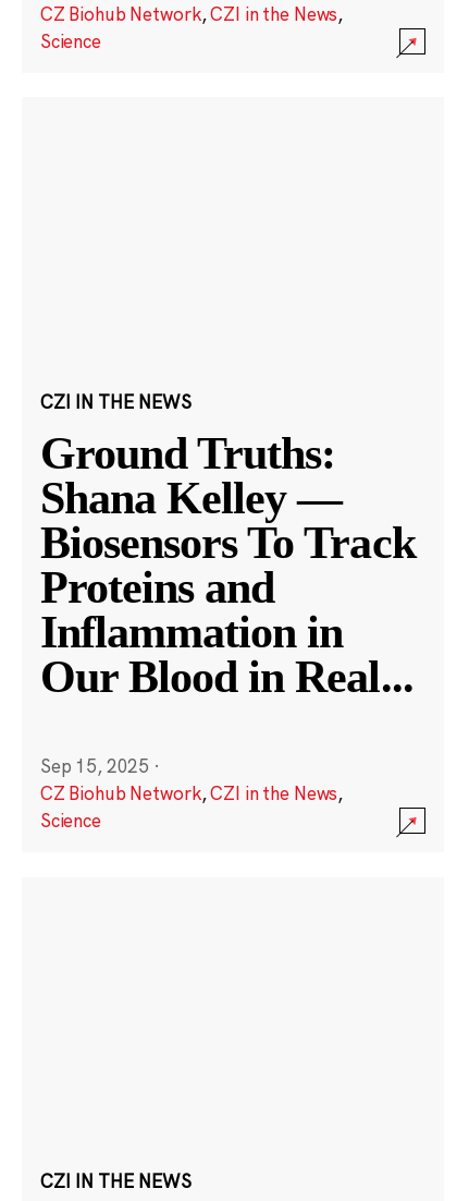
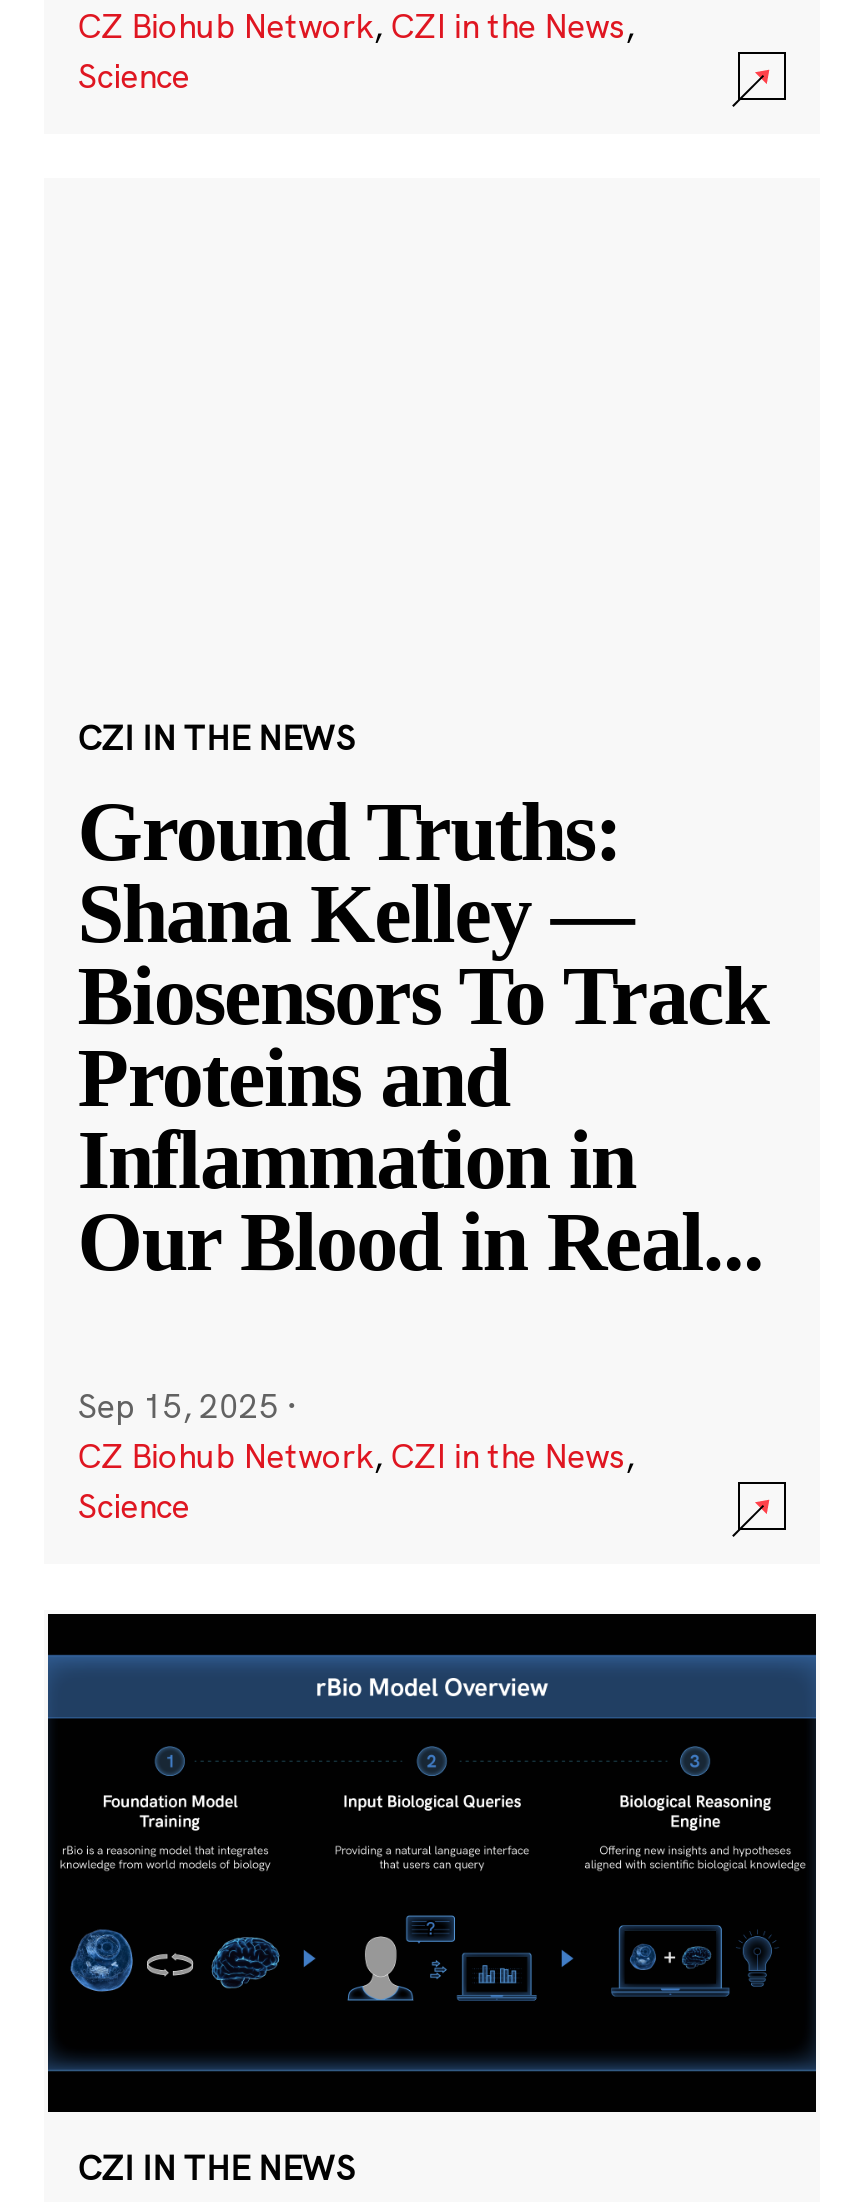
+ [image]
